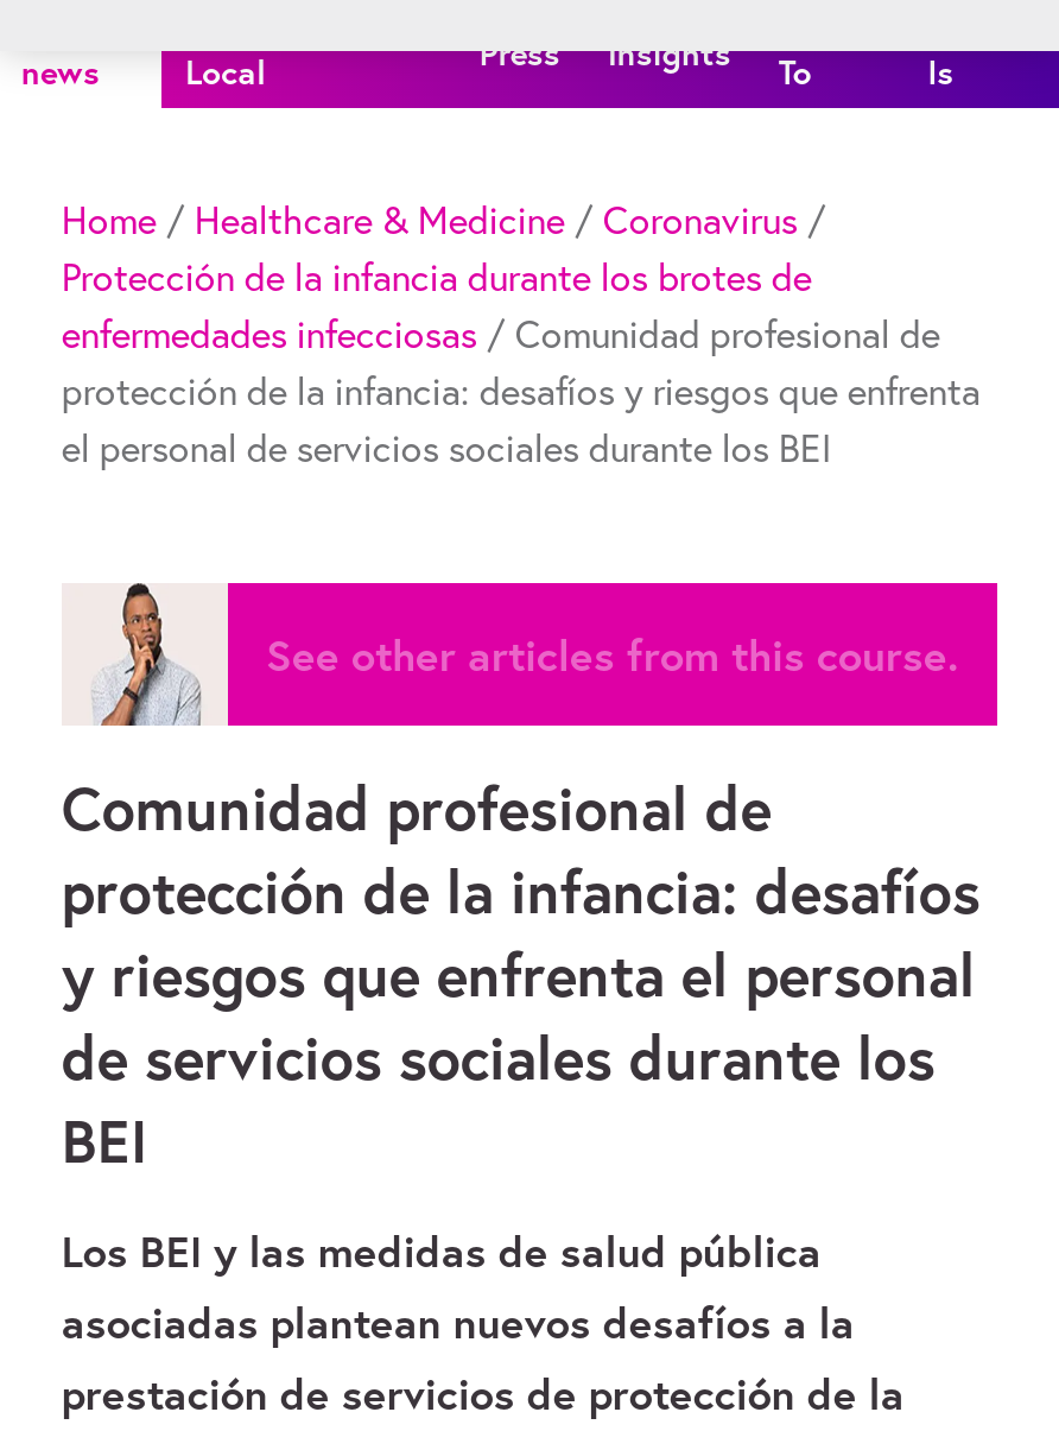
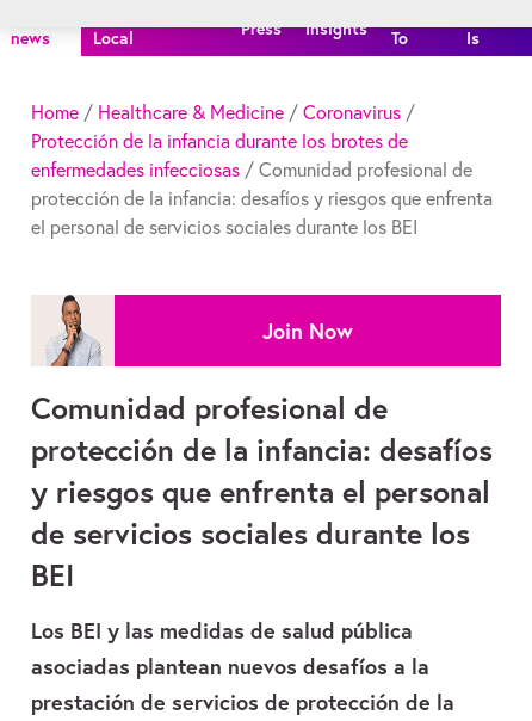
- See other articles from this course.
+ Join Now
